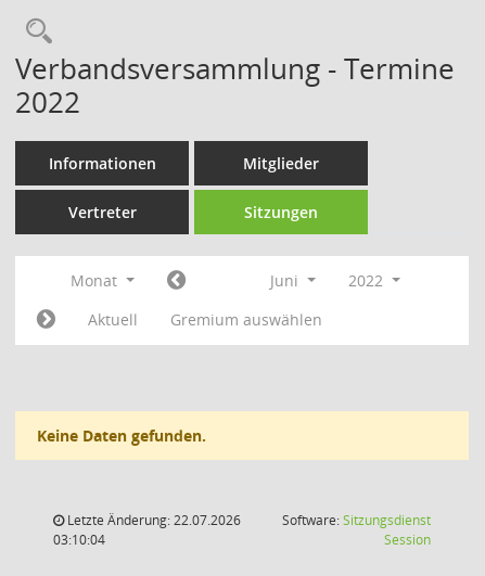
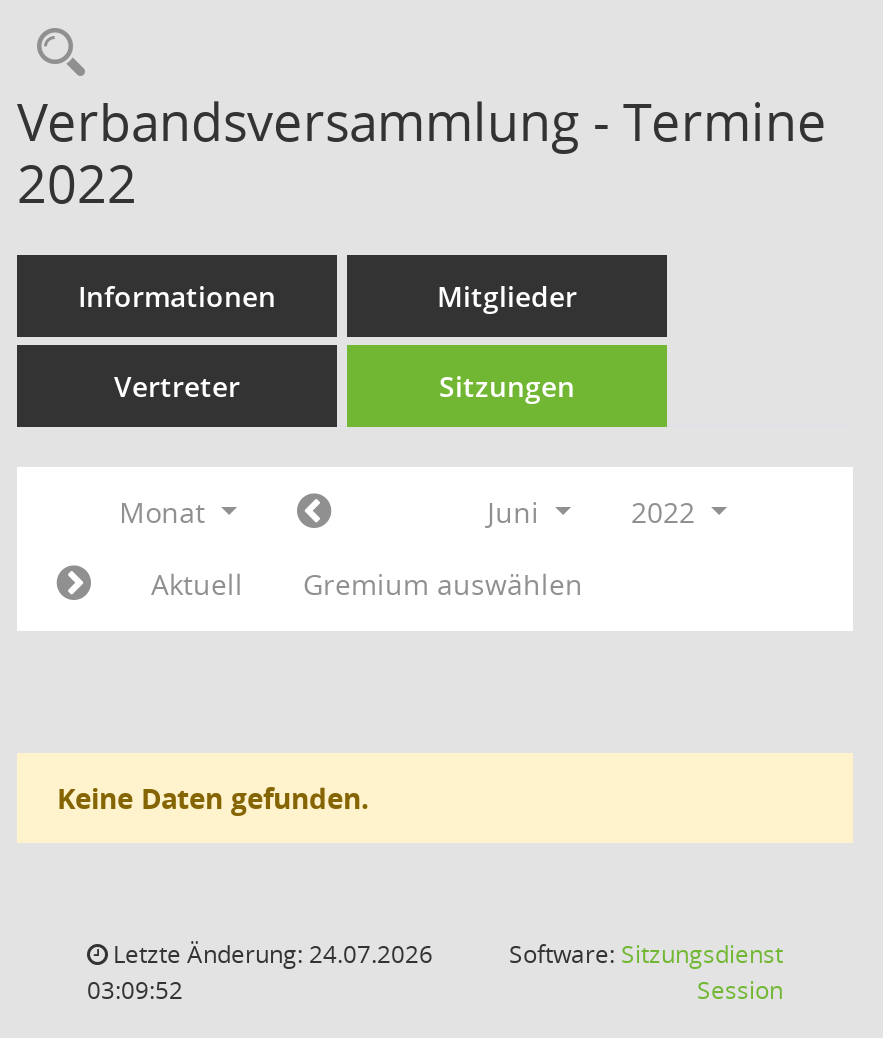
- Letzte Änderung: 22.07.2026
+ Letzte Änderung: 24.07.2026

- 03:10:04
+ 03:09:52
